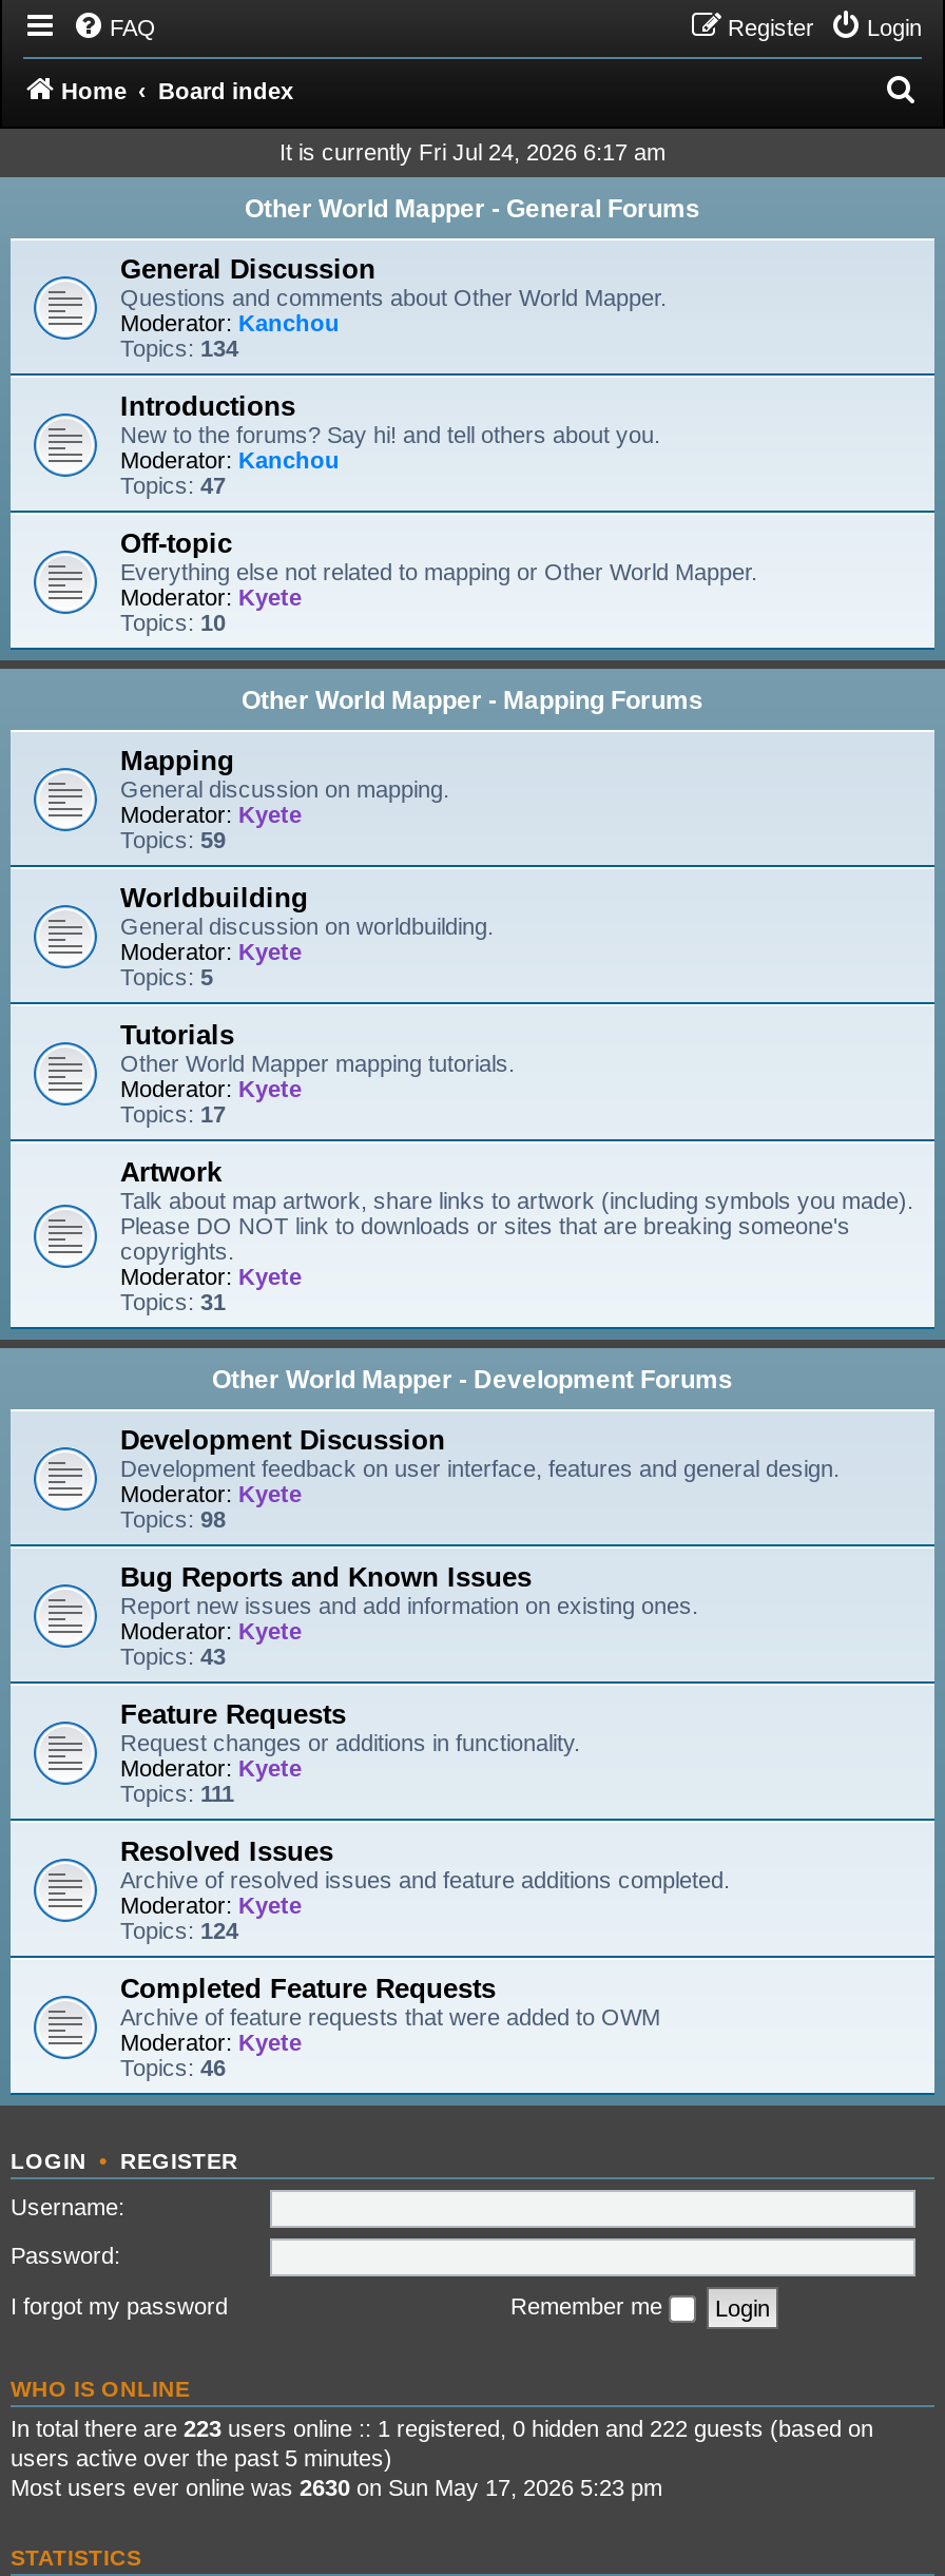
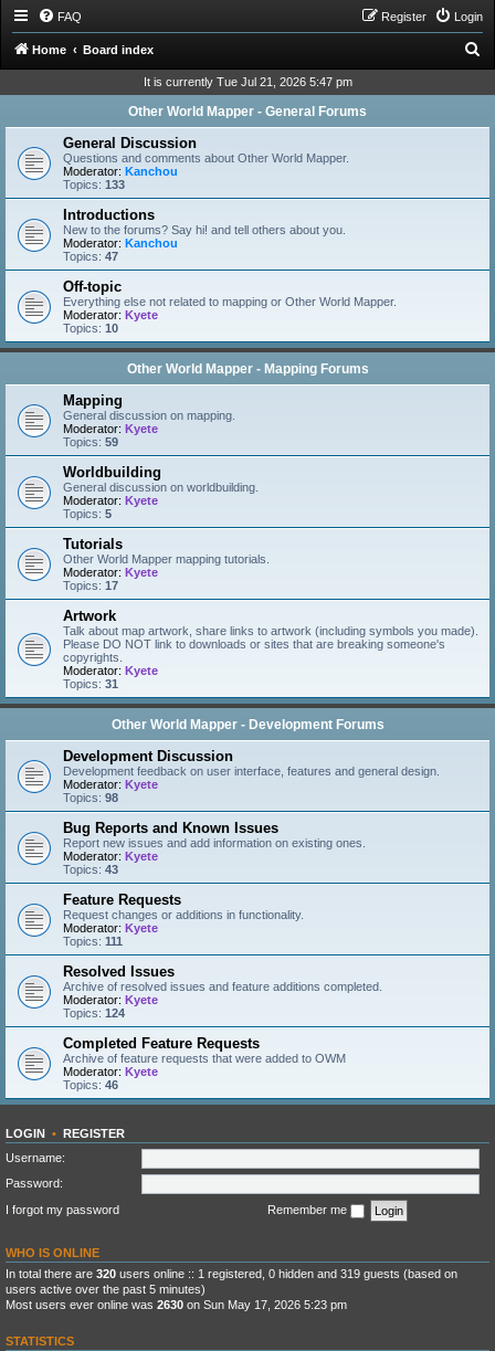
- It is currently Fri Jul 24, 2026 6:17 am
+ It is currently Tue Jul 21, 2026 5:47 pm

- Topics: 134
+ Topics: 133

- In total there are 223 users online :: 1 registered, 0 hidden and 222 guests (based on
+ In total there are 320 users online :: 1 registered, 0 hidden and 319 guests (based on
